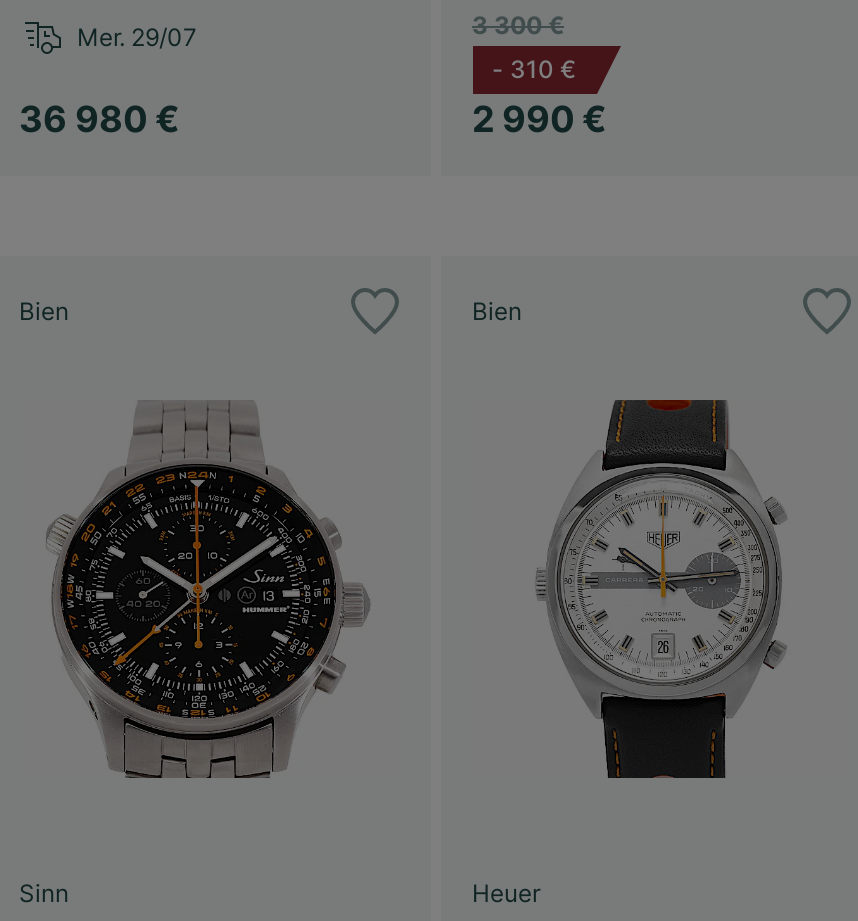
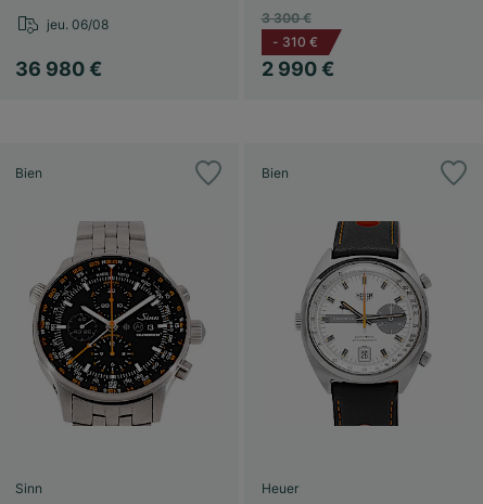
- Mer. 29/07
+ jeu. 06/08
